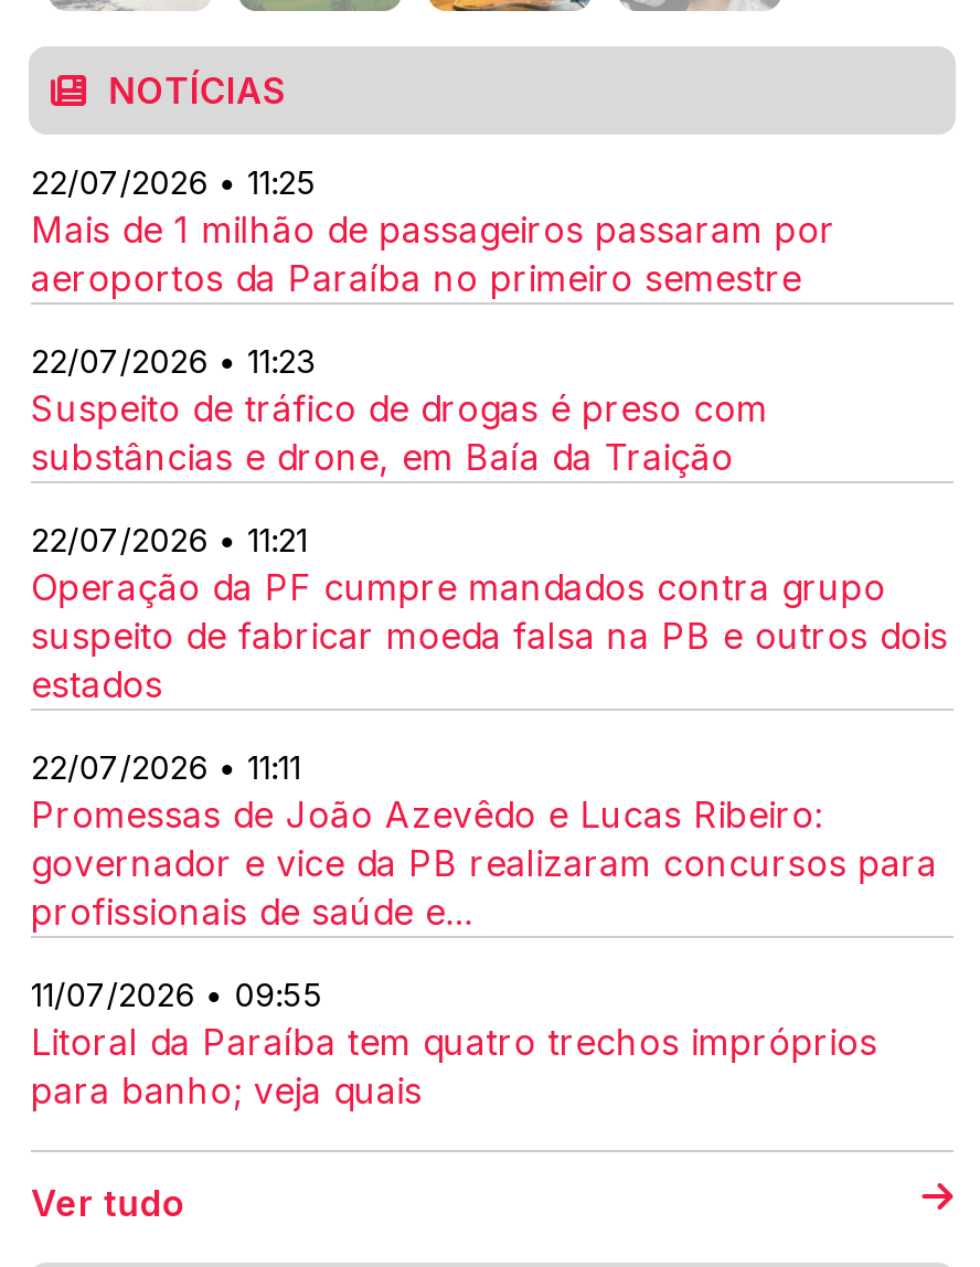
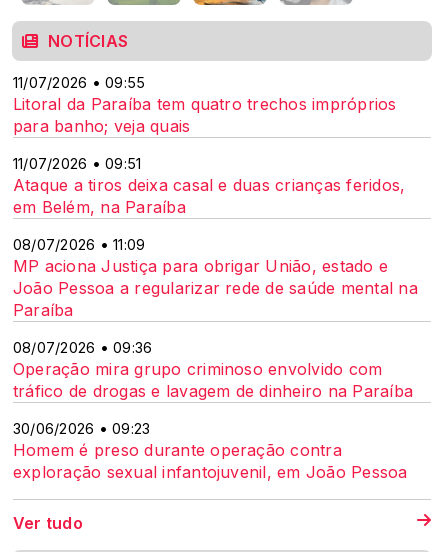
- 22/07/2026 • 11:25
- Mais de 1 milhão de passageiros passaram por
- aeroportos da Paraíba no primeiro semestre
- 22/07/2026 • 11:23
- Suspeito de tráfico de drogas é preso com
- substâncias e drone, em Baía da Traição
- 22/07/2026 • 11:21
- Operação da PF cumpre mandados contra grupo
- suspeito de fabricar moeda falsa na PB e outros dois
- estados
- 22/07/2026 • 11:11
- Promessas de João Azevêdo e Lucas Ribeiro:
- governador e vice da PB realizaram concursos para
- profissionais de saúde e...

moved up: 11/07/2026 • 09:55 | Litoral da Paraíba tem quatro trechos impróprios | para banho; veja quais

+ 11/07/2026 • 09:51
+ Ataque a tiros deixa casal e duas crianças feridos,
+ em Belém, na Paraíba
+ 08/07/2026 • 11:09
+ MP aciona Justiça para obrigar União, estado e
+ João Pessoa a regularizar rede de saúde mental na
+ Paraíba
+ 08/07/2026 • 09:36
+ Operação mira grupo criminoso envolvido com
+ tráfico de drogas e lavagem de dinheiro na Paraíba
+ 30/06/2026 • 09:23
+ Homem é preso durante operação contra
+ exploração sexual infantojuvenil, em João Pessoa
